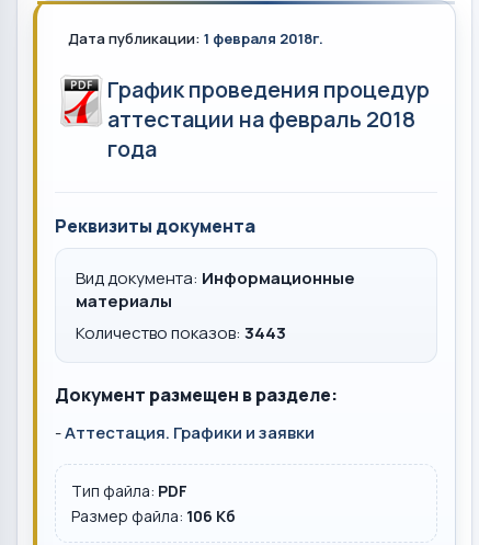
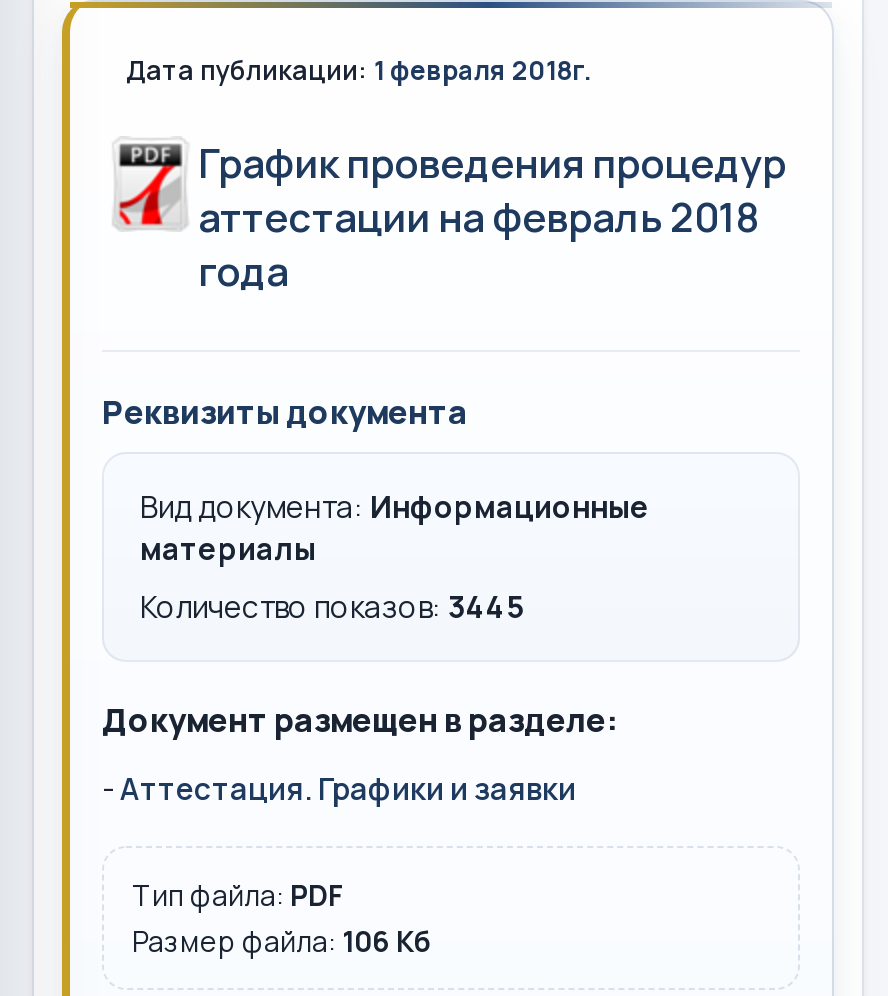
- Количество показов: 3443
+ Количество показов: 3445
